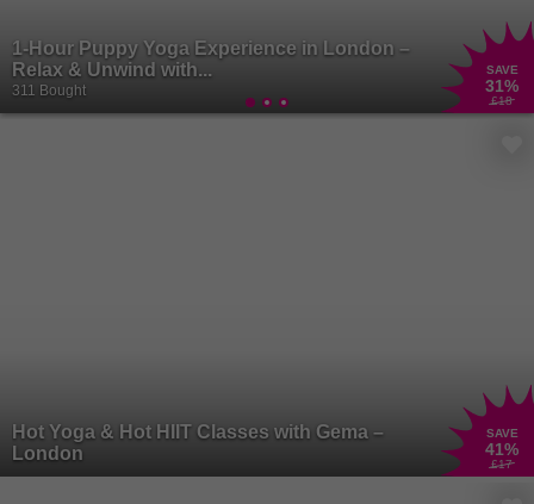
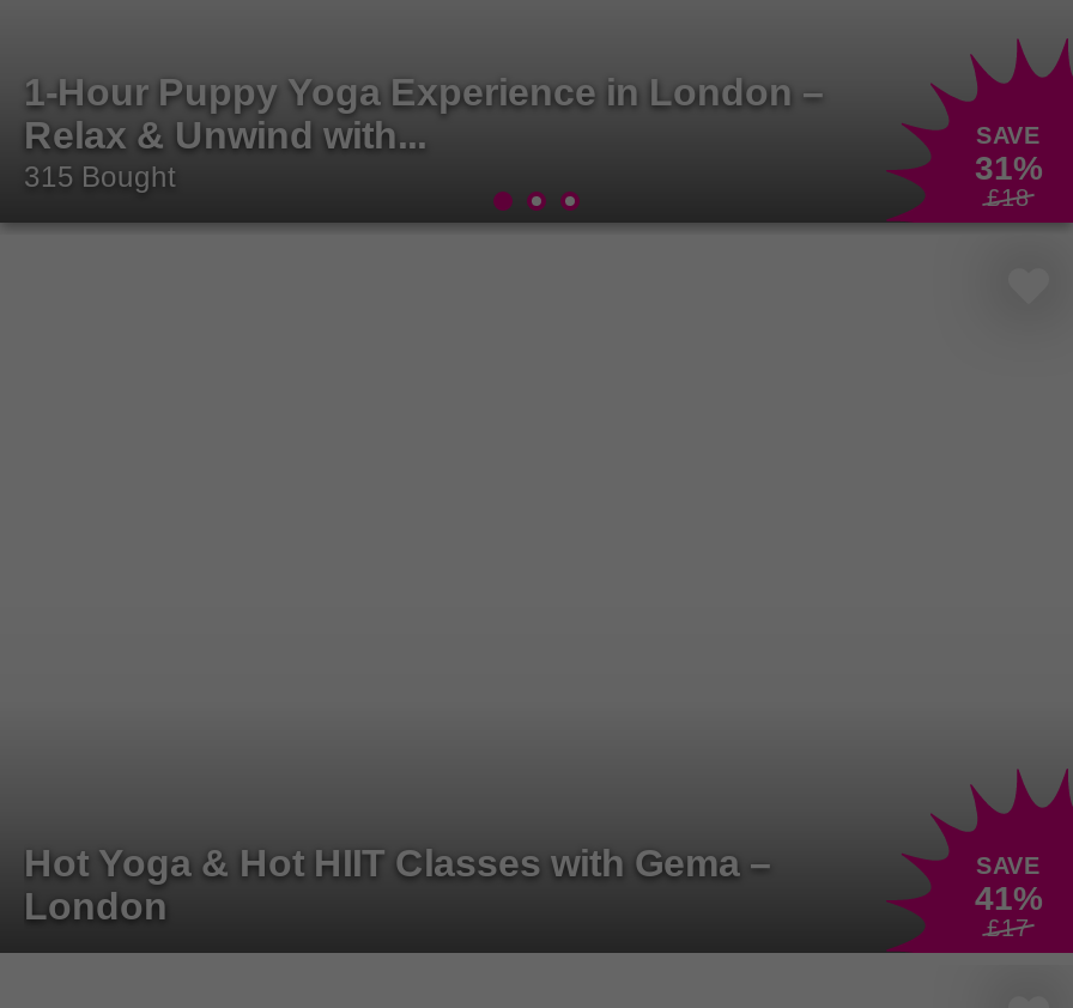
- 311 Bought
+ 315 Bought
